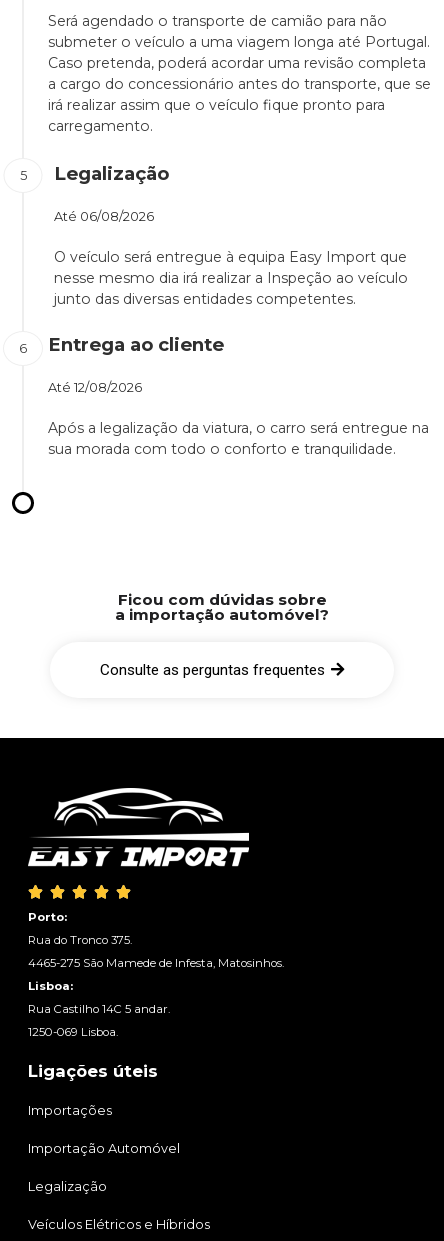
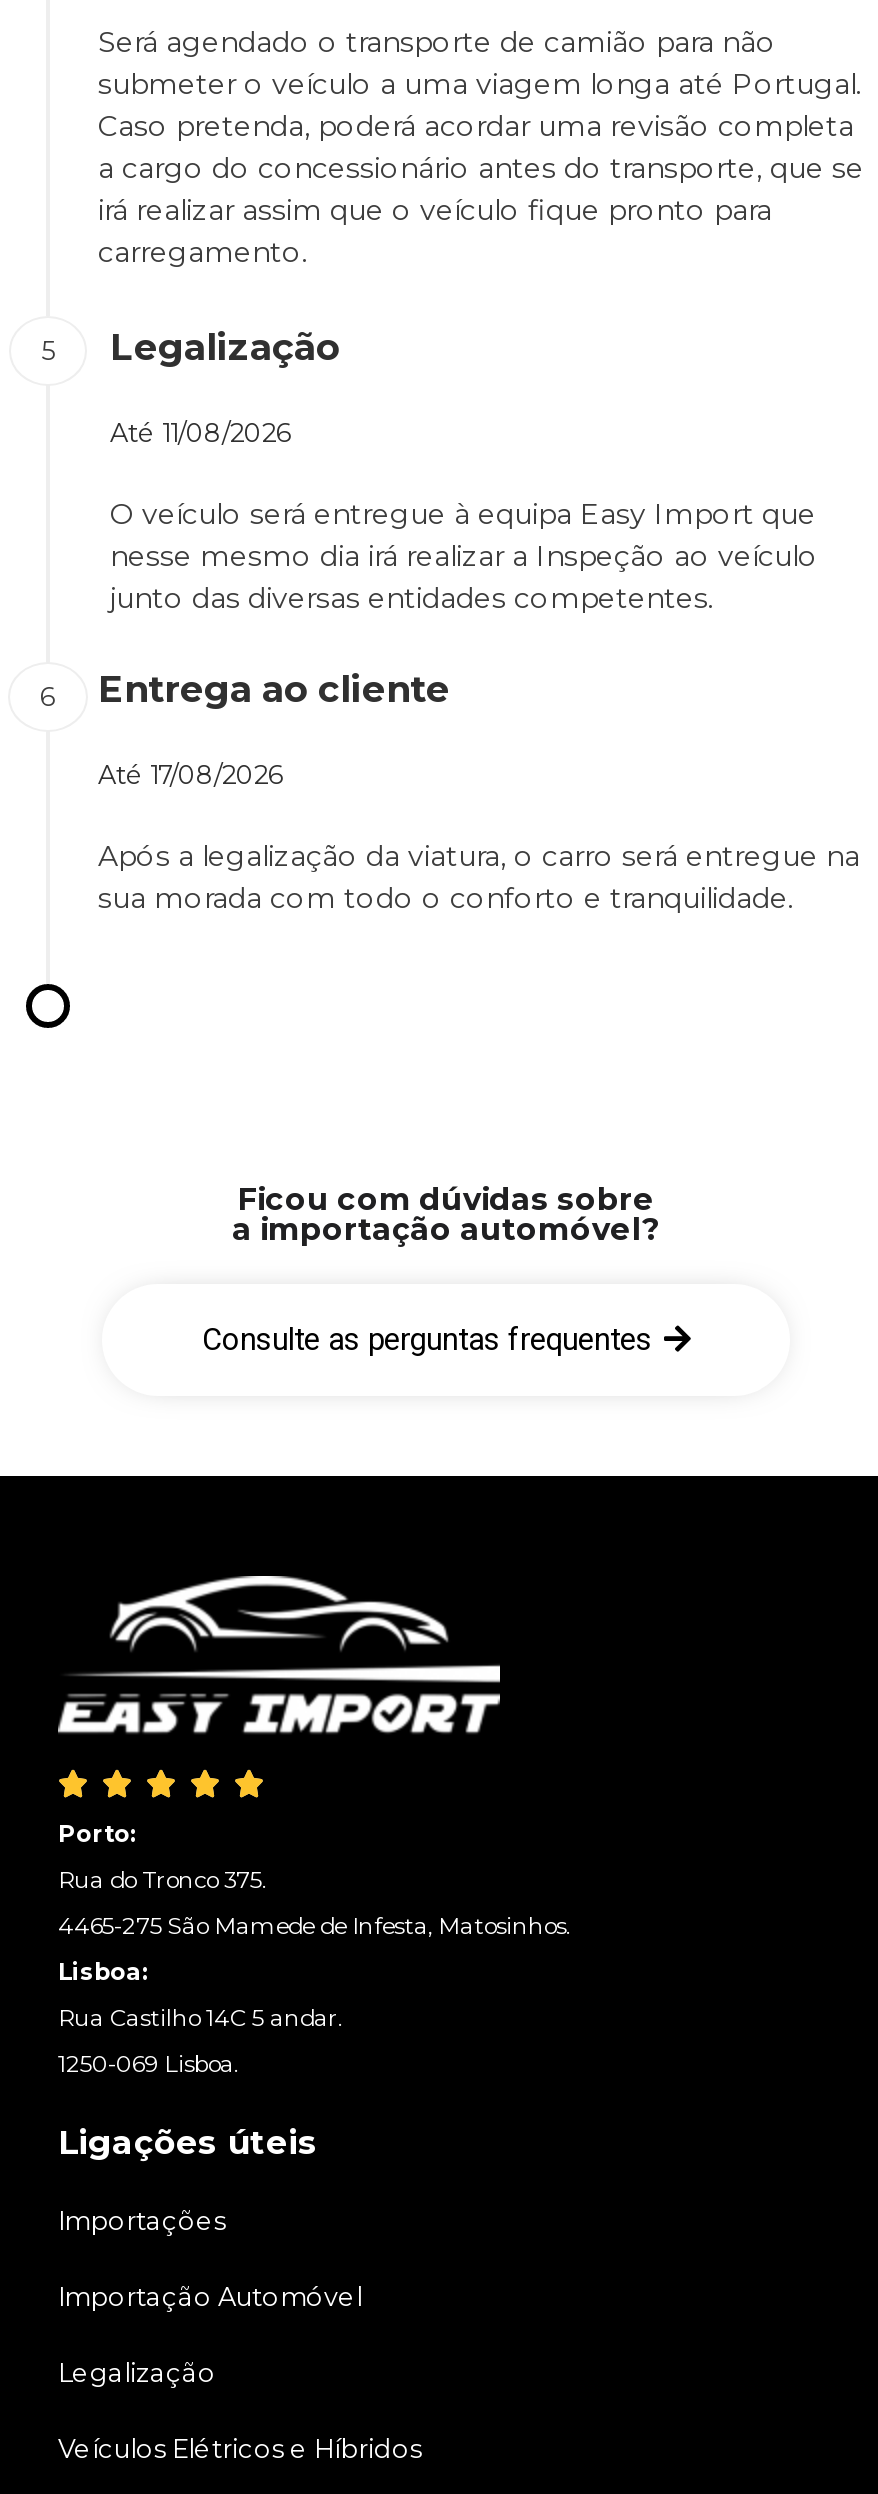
- Até 06/08/2026
+ Até 11/08/2026

- Até 12/08/2026
+ Até 17/08/2026
